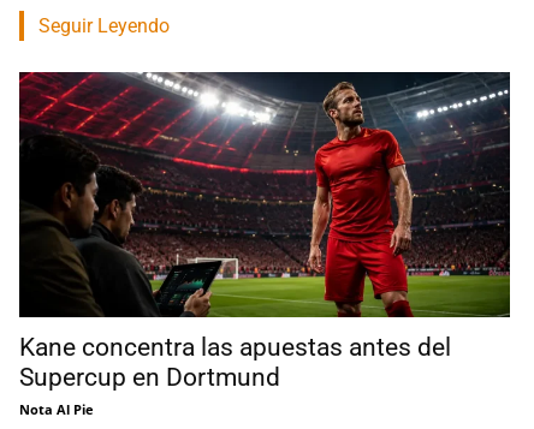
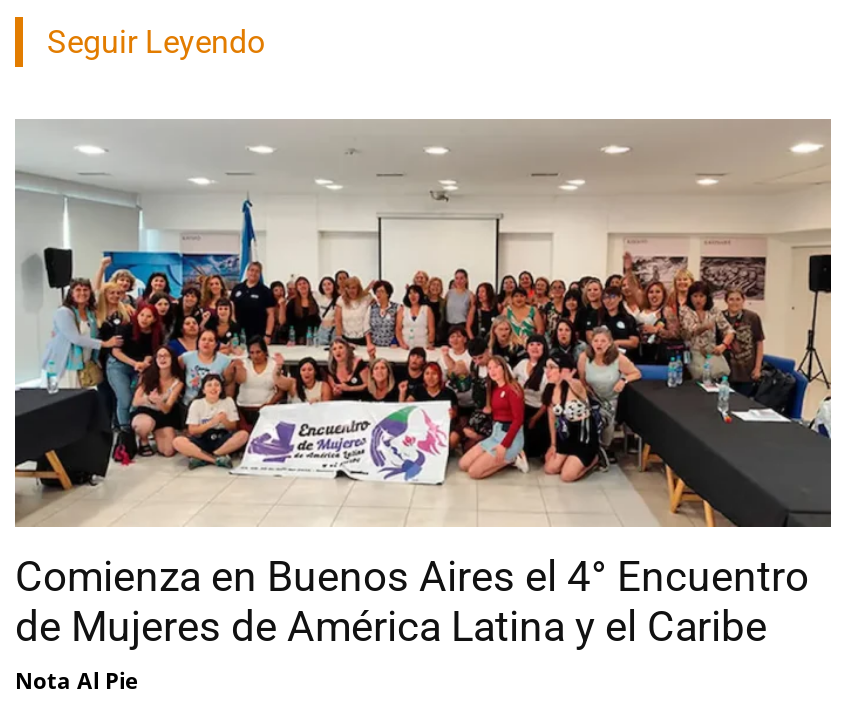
- [image]
- Kane concentra las apuestas antes del
- Supercup en Dortmund
+ [image]
+ Comienza en Buenos Aires el 4° Encuentro
+ de Mujeres de América Latina y el Caribe
